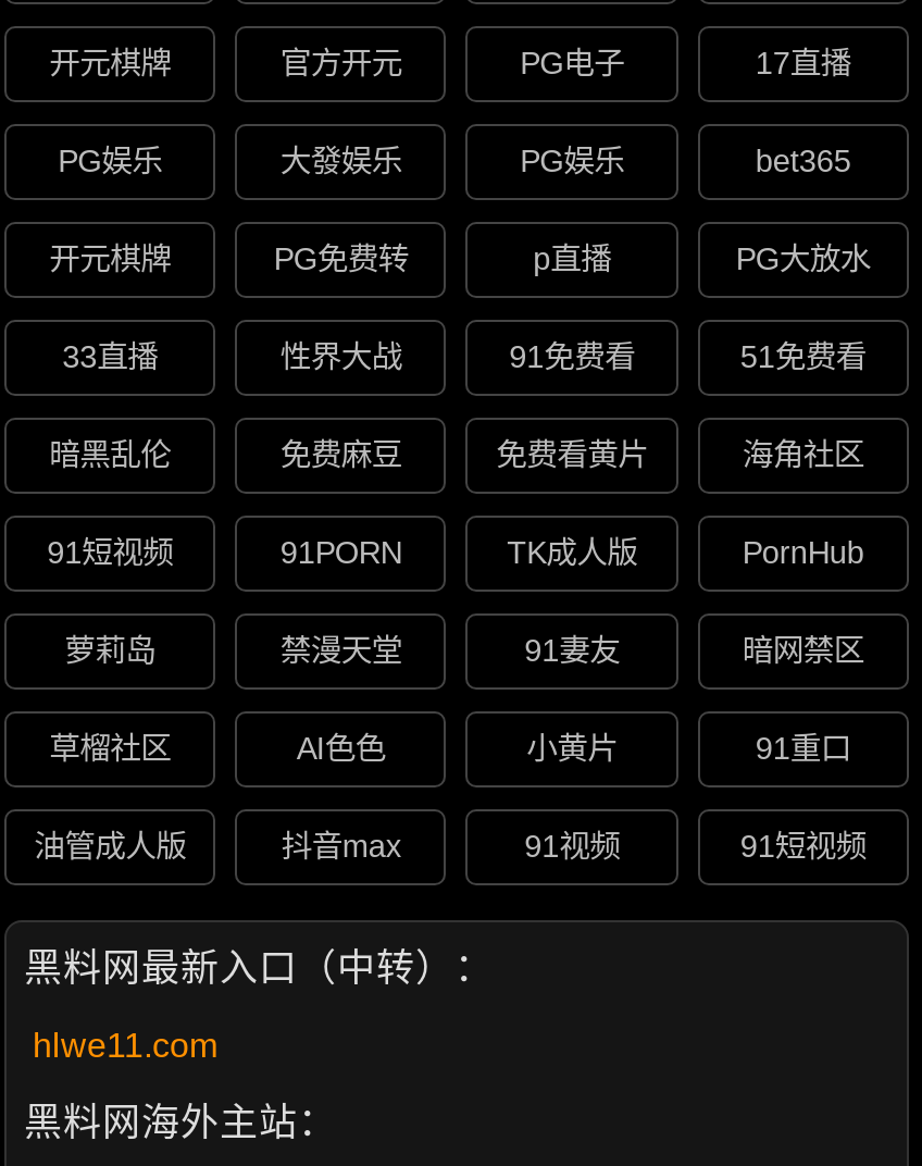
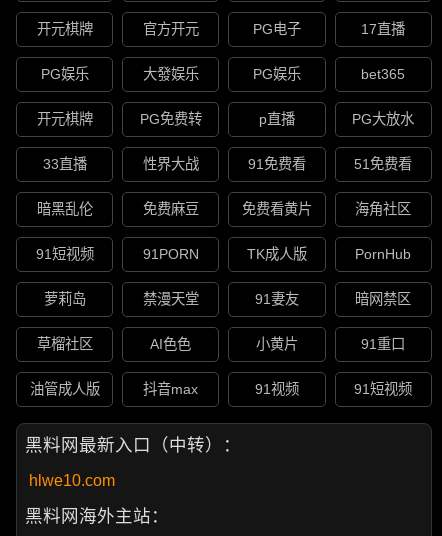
- hlwe11.com
+ hlwe10.com
